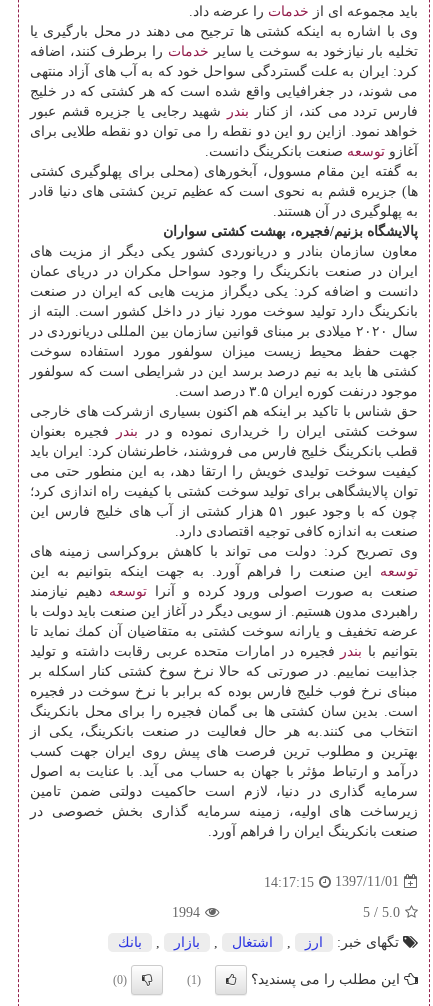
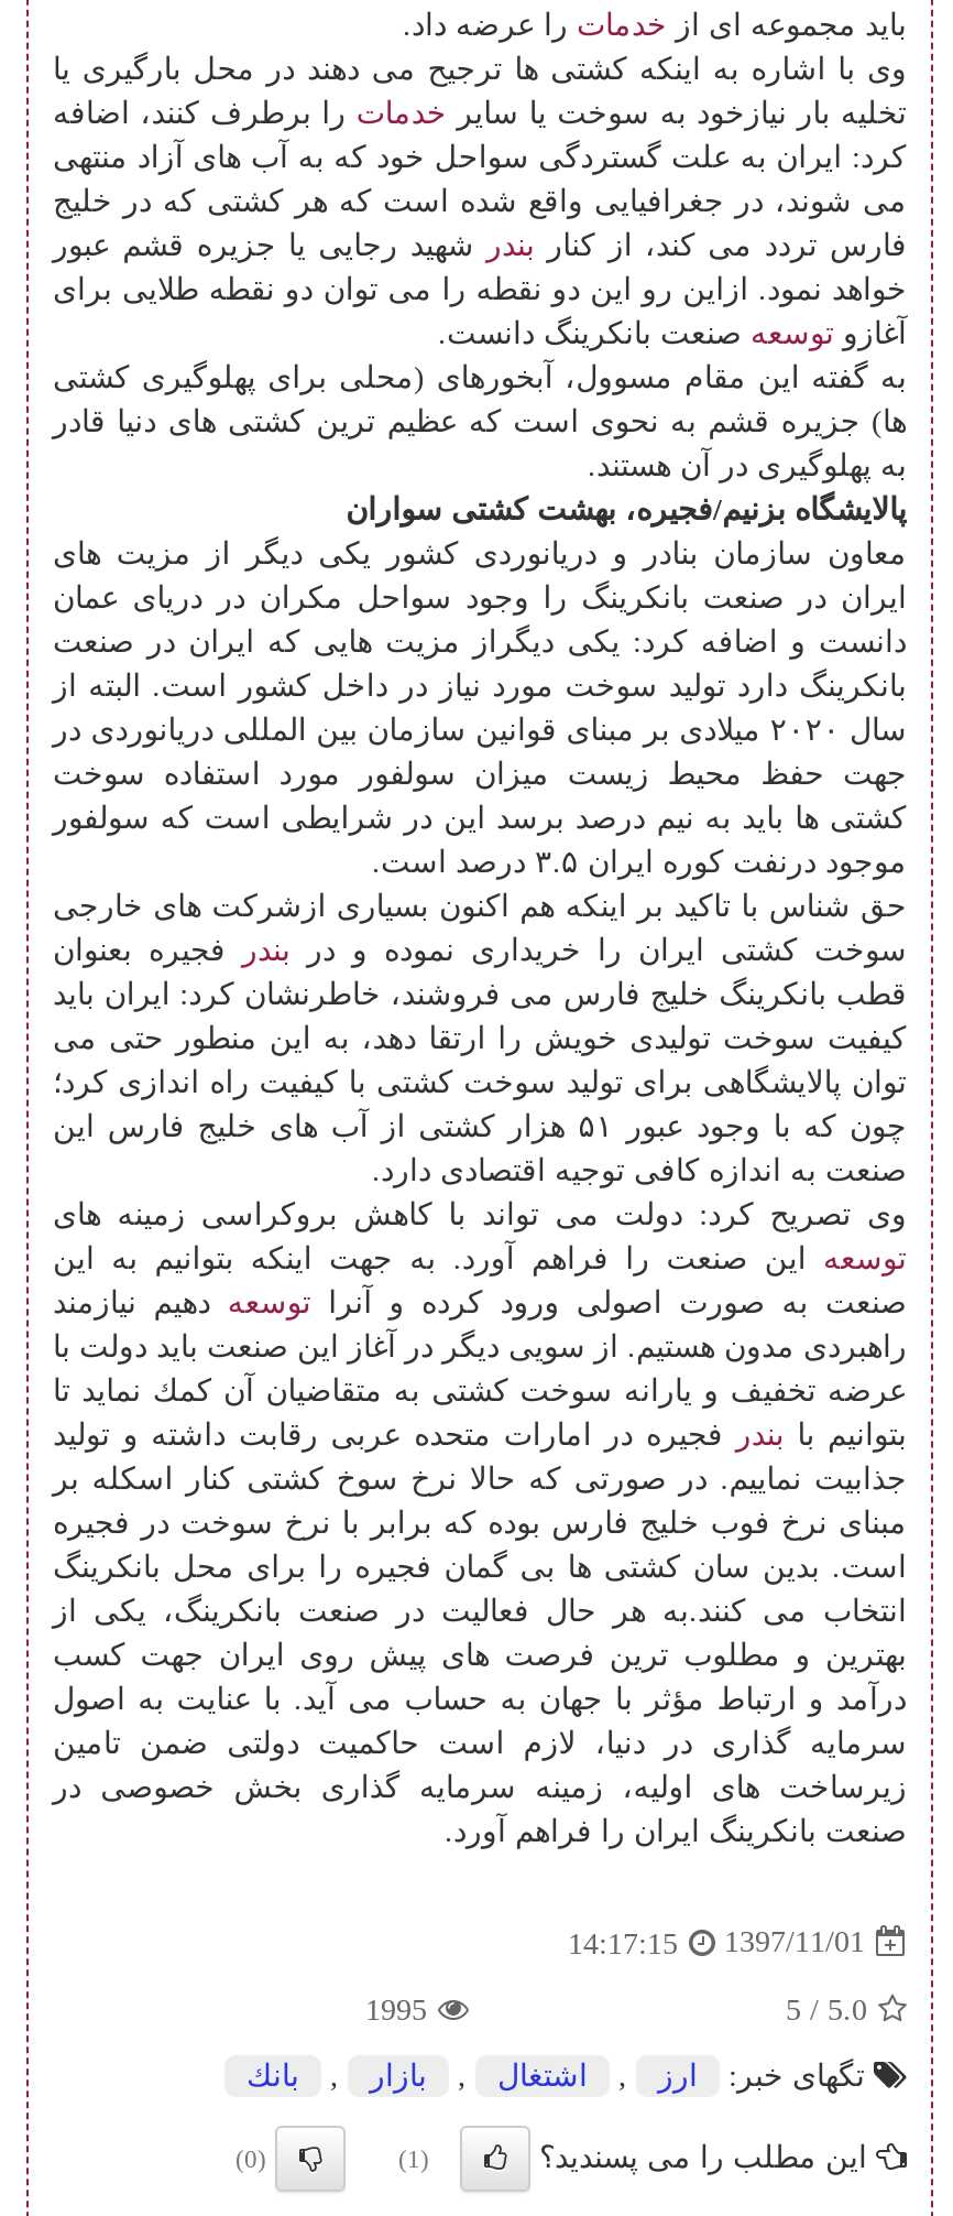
- 1994
+ 1995
